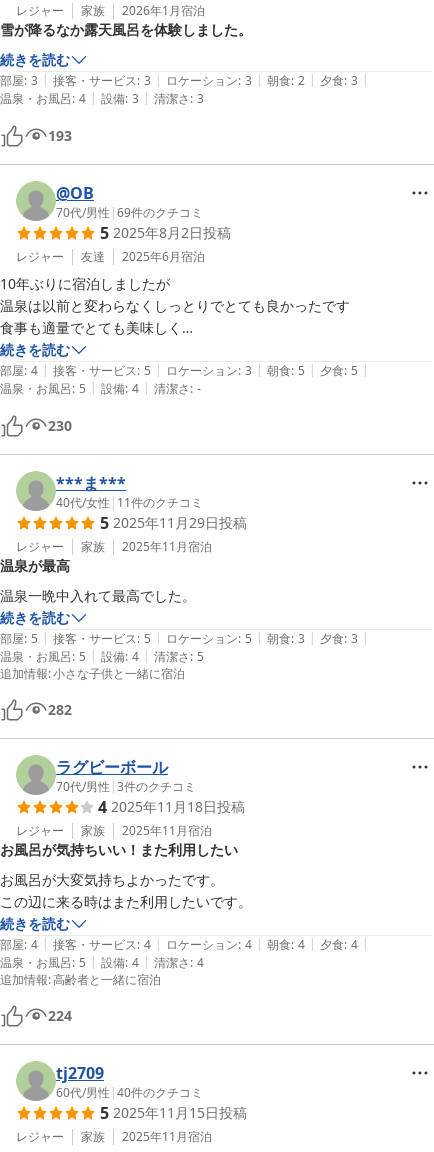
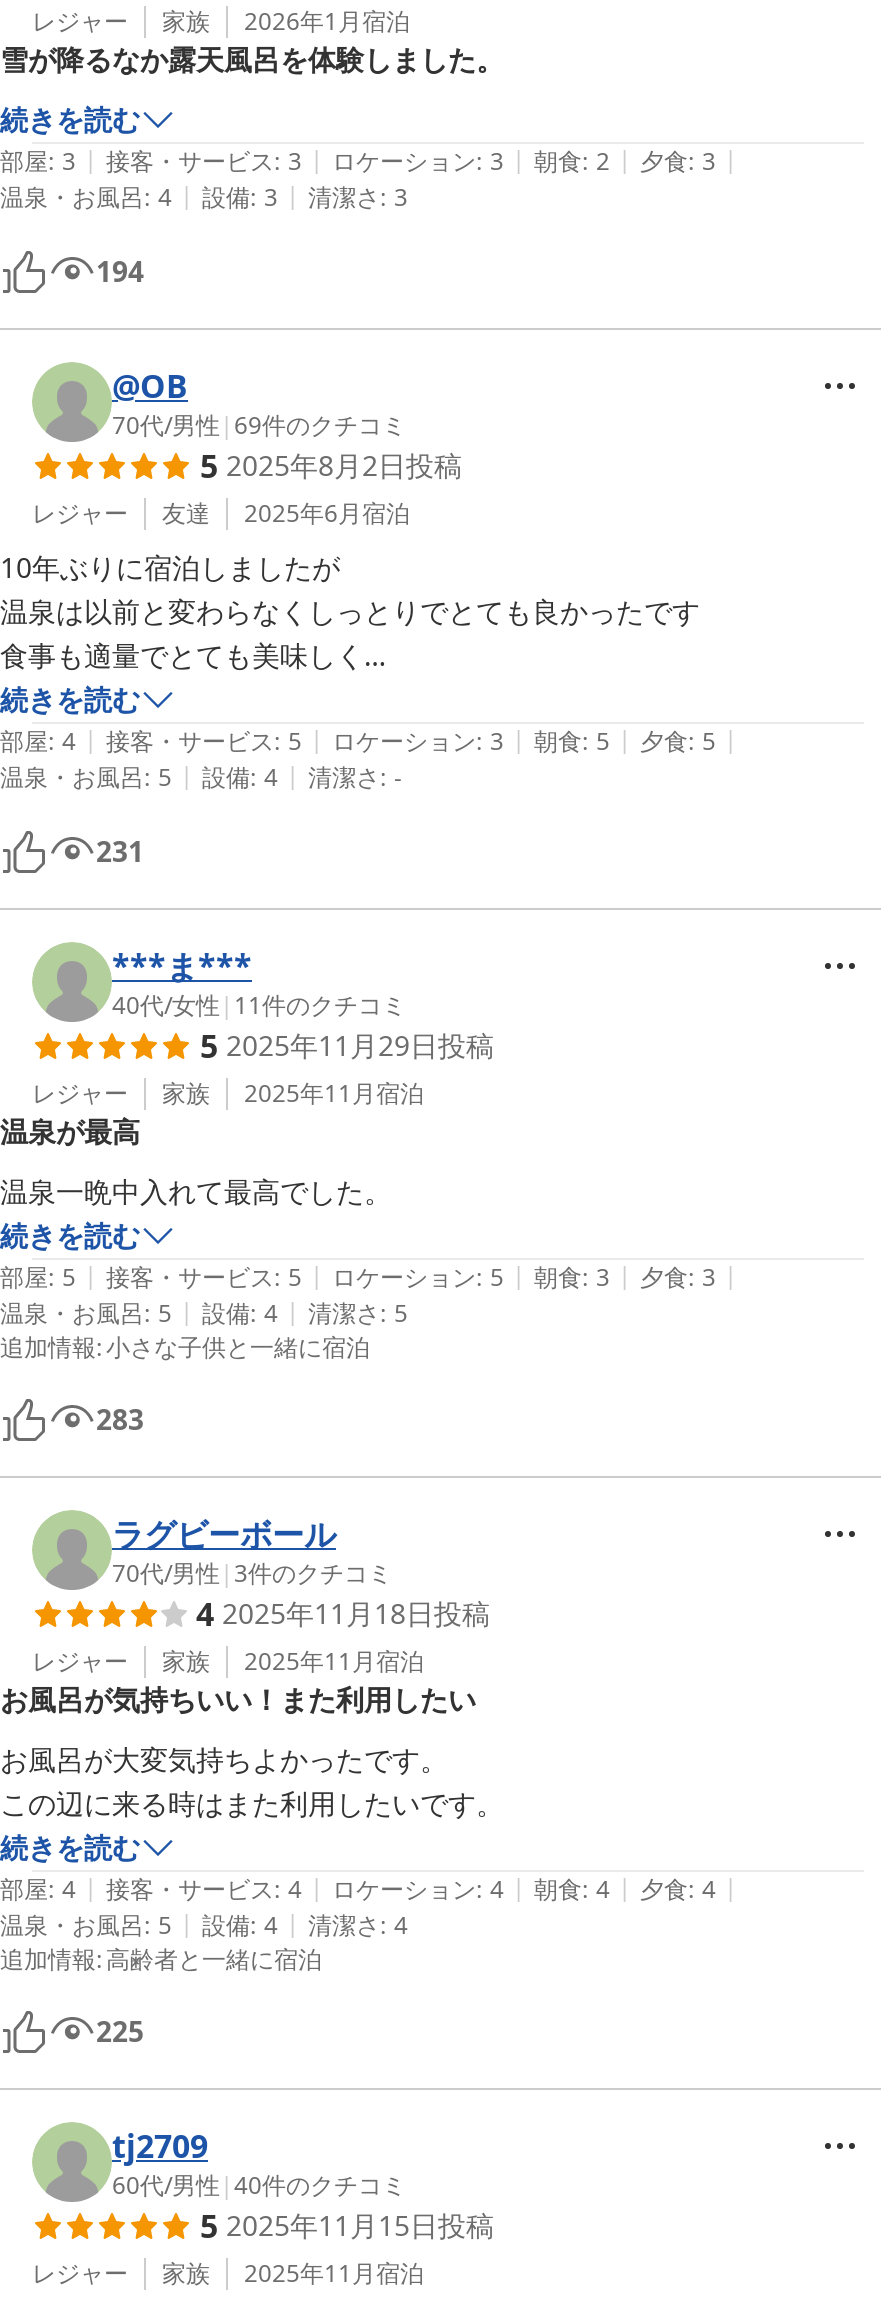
- 193
+ 194

- 230
+ 231

- 282
+ 283

- 224
+ 225
